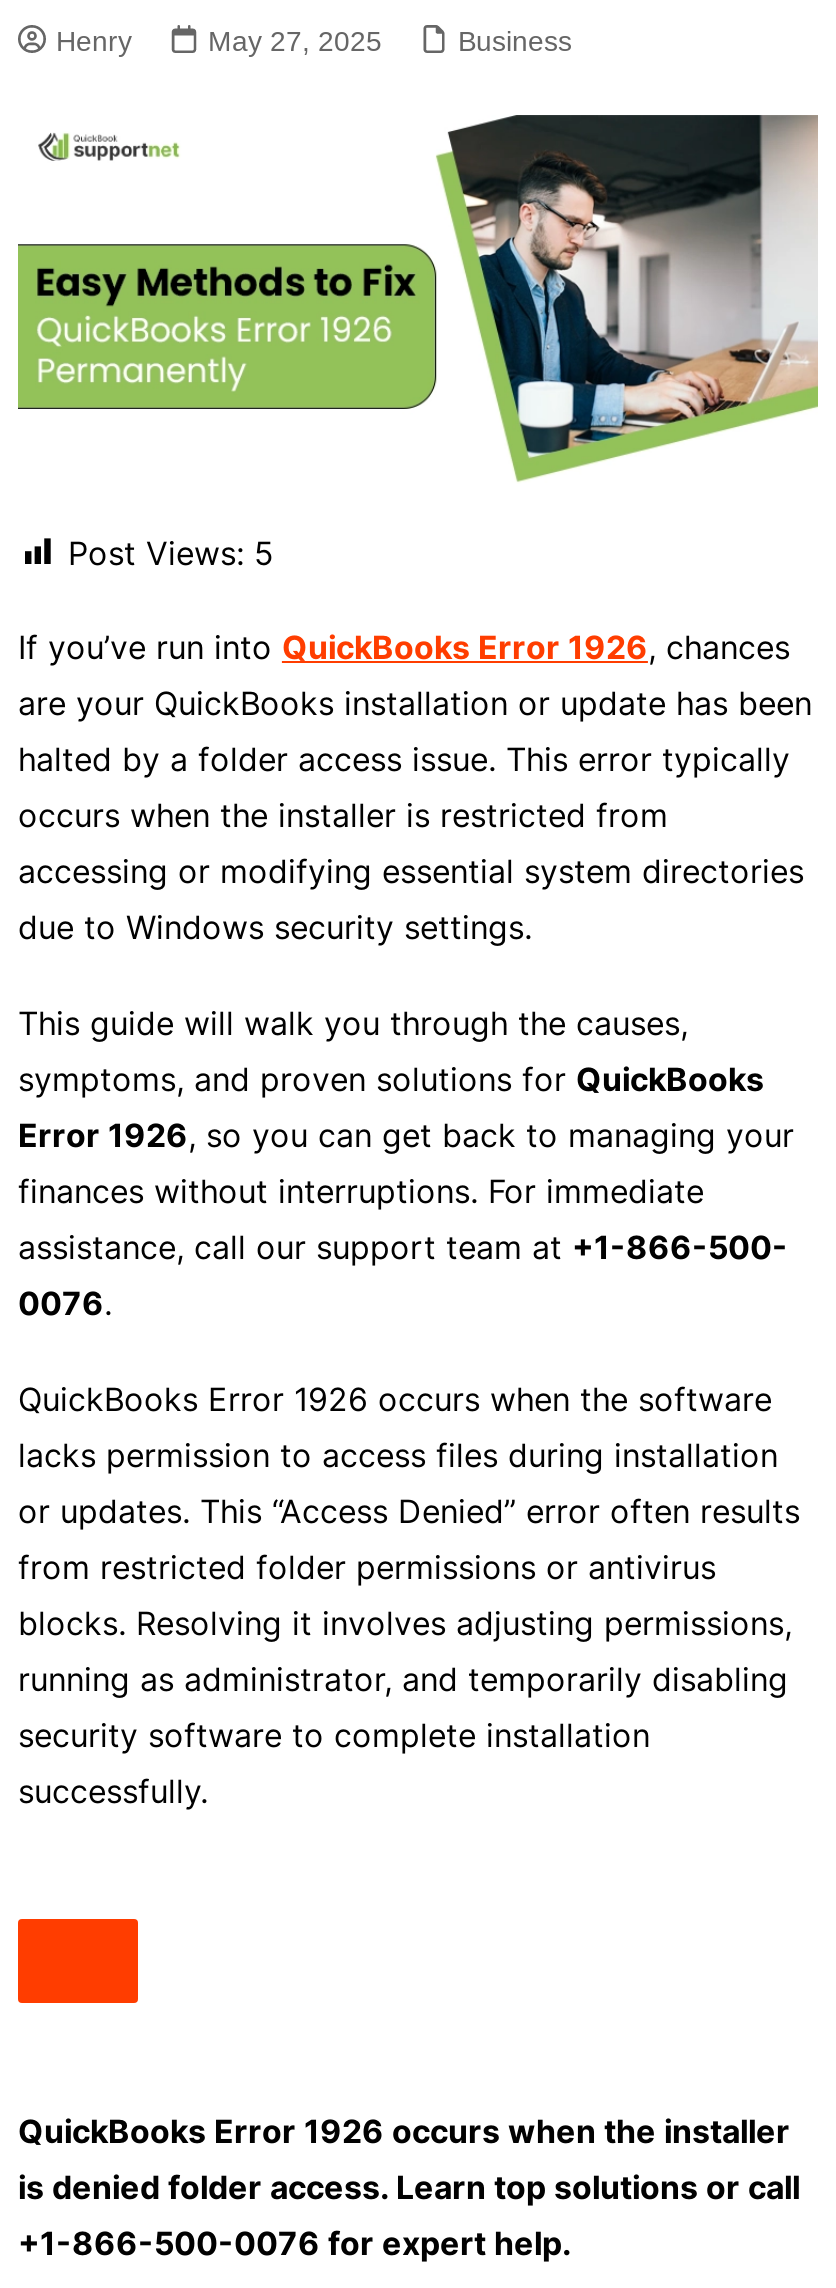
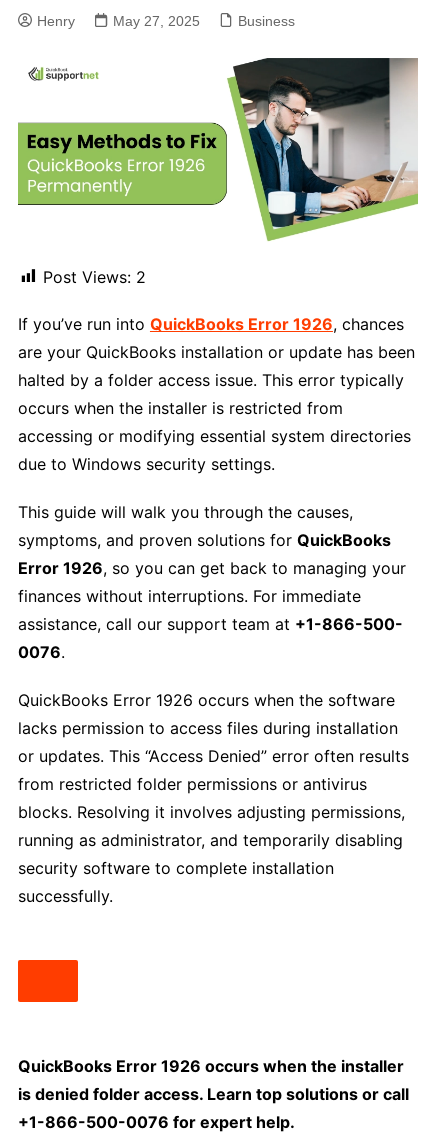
- Post Views: 5
+ Post Views: 2
